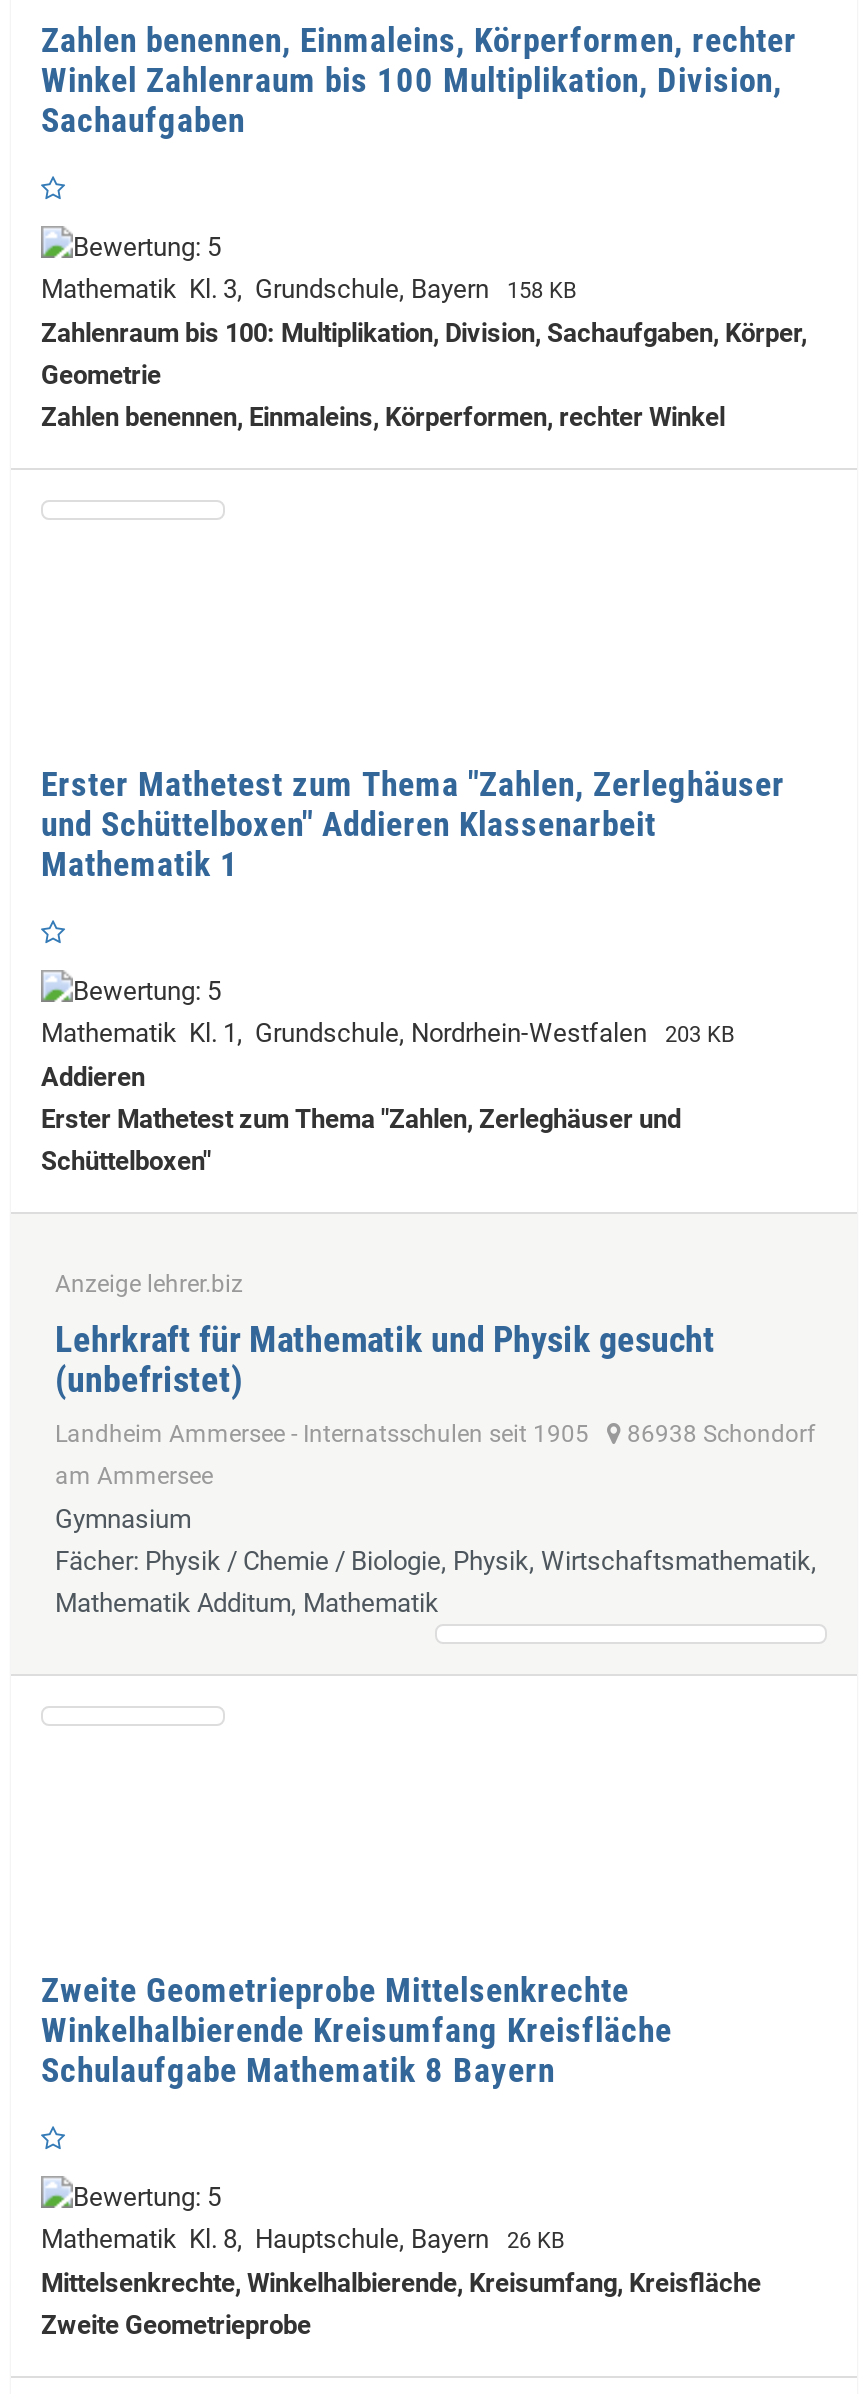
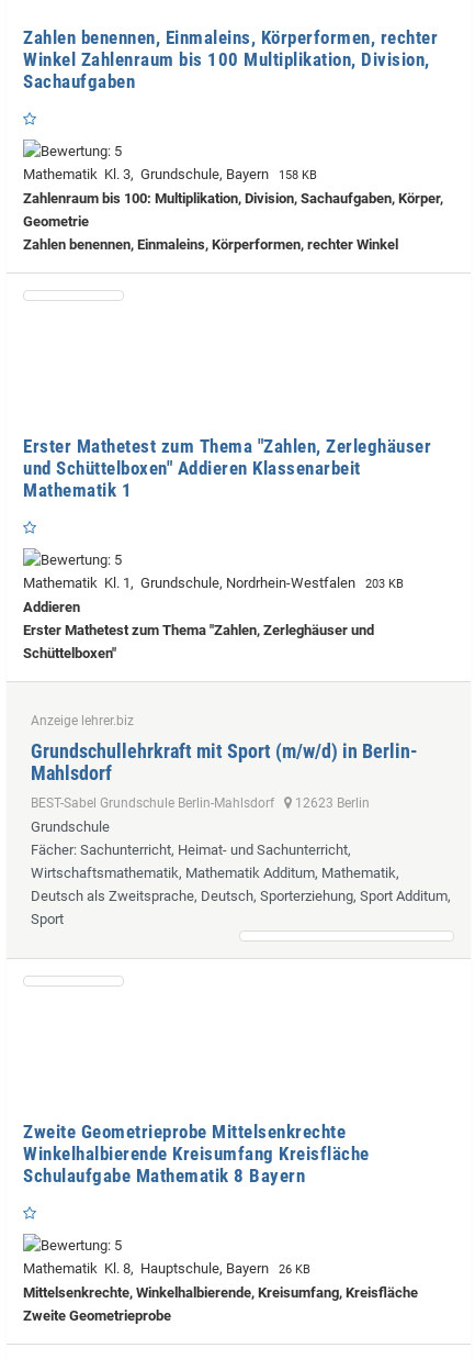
- Lehrkraft für Mathematik und Physik gesucht
- (unbefristet)
- Landheim Ammersee - Internatsschulen seit 1905 86938 Schondorf
- am Ammersee
- Gymnasium
- Fächer: Physik / Chemie / Biologie, Physik, Wirtschaftsmathematik,
- Mathematik Additum, Mathematik
+ Grundschullehrkraft mit Sport (m/w/d) in Berlin-
+ Mahlsdorf
+ BEST-Sabel Grundschule Berlin-Mahlsdorf 12623 Berlin
+ Grundschule
+ Fächer: Sachunterricht, Heimat- und Sachunterricht,
+ Wirtschaftsmathematik, Mathematik Additum, Mathematik,
+ Deutsch als Zweitsprache, Deutsch, Sporterziehung, Sport Additum,
+ Sport
